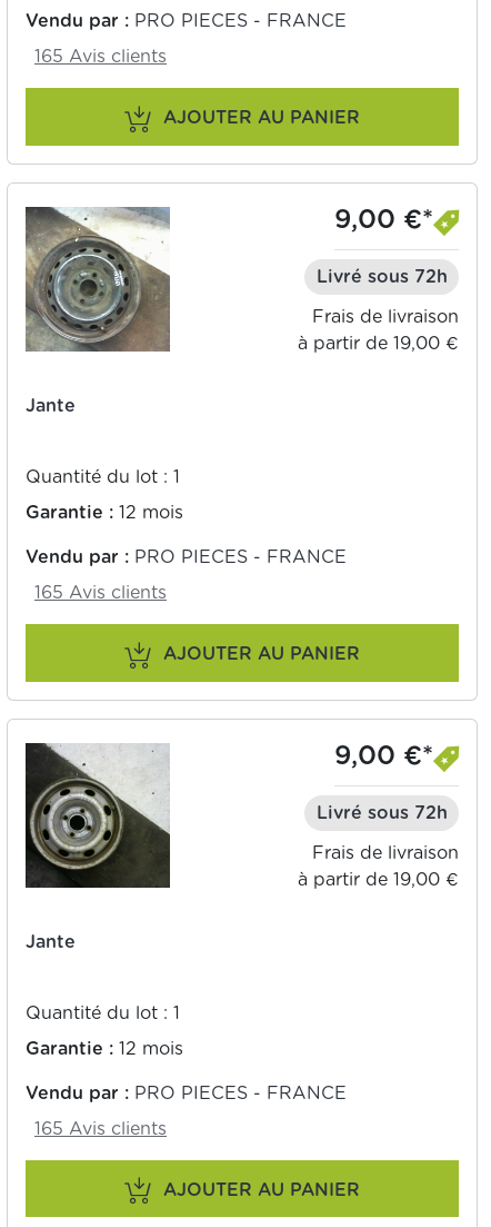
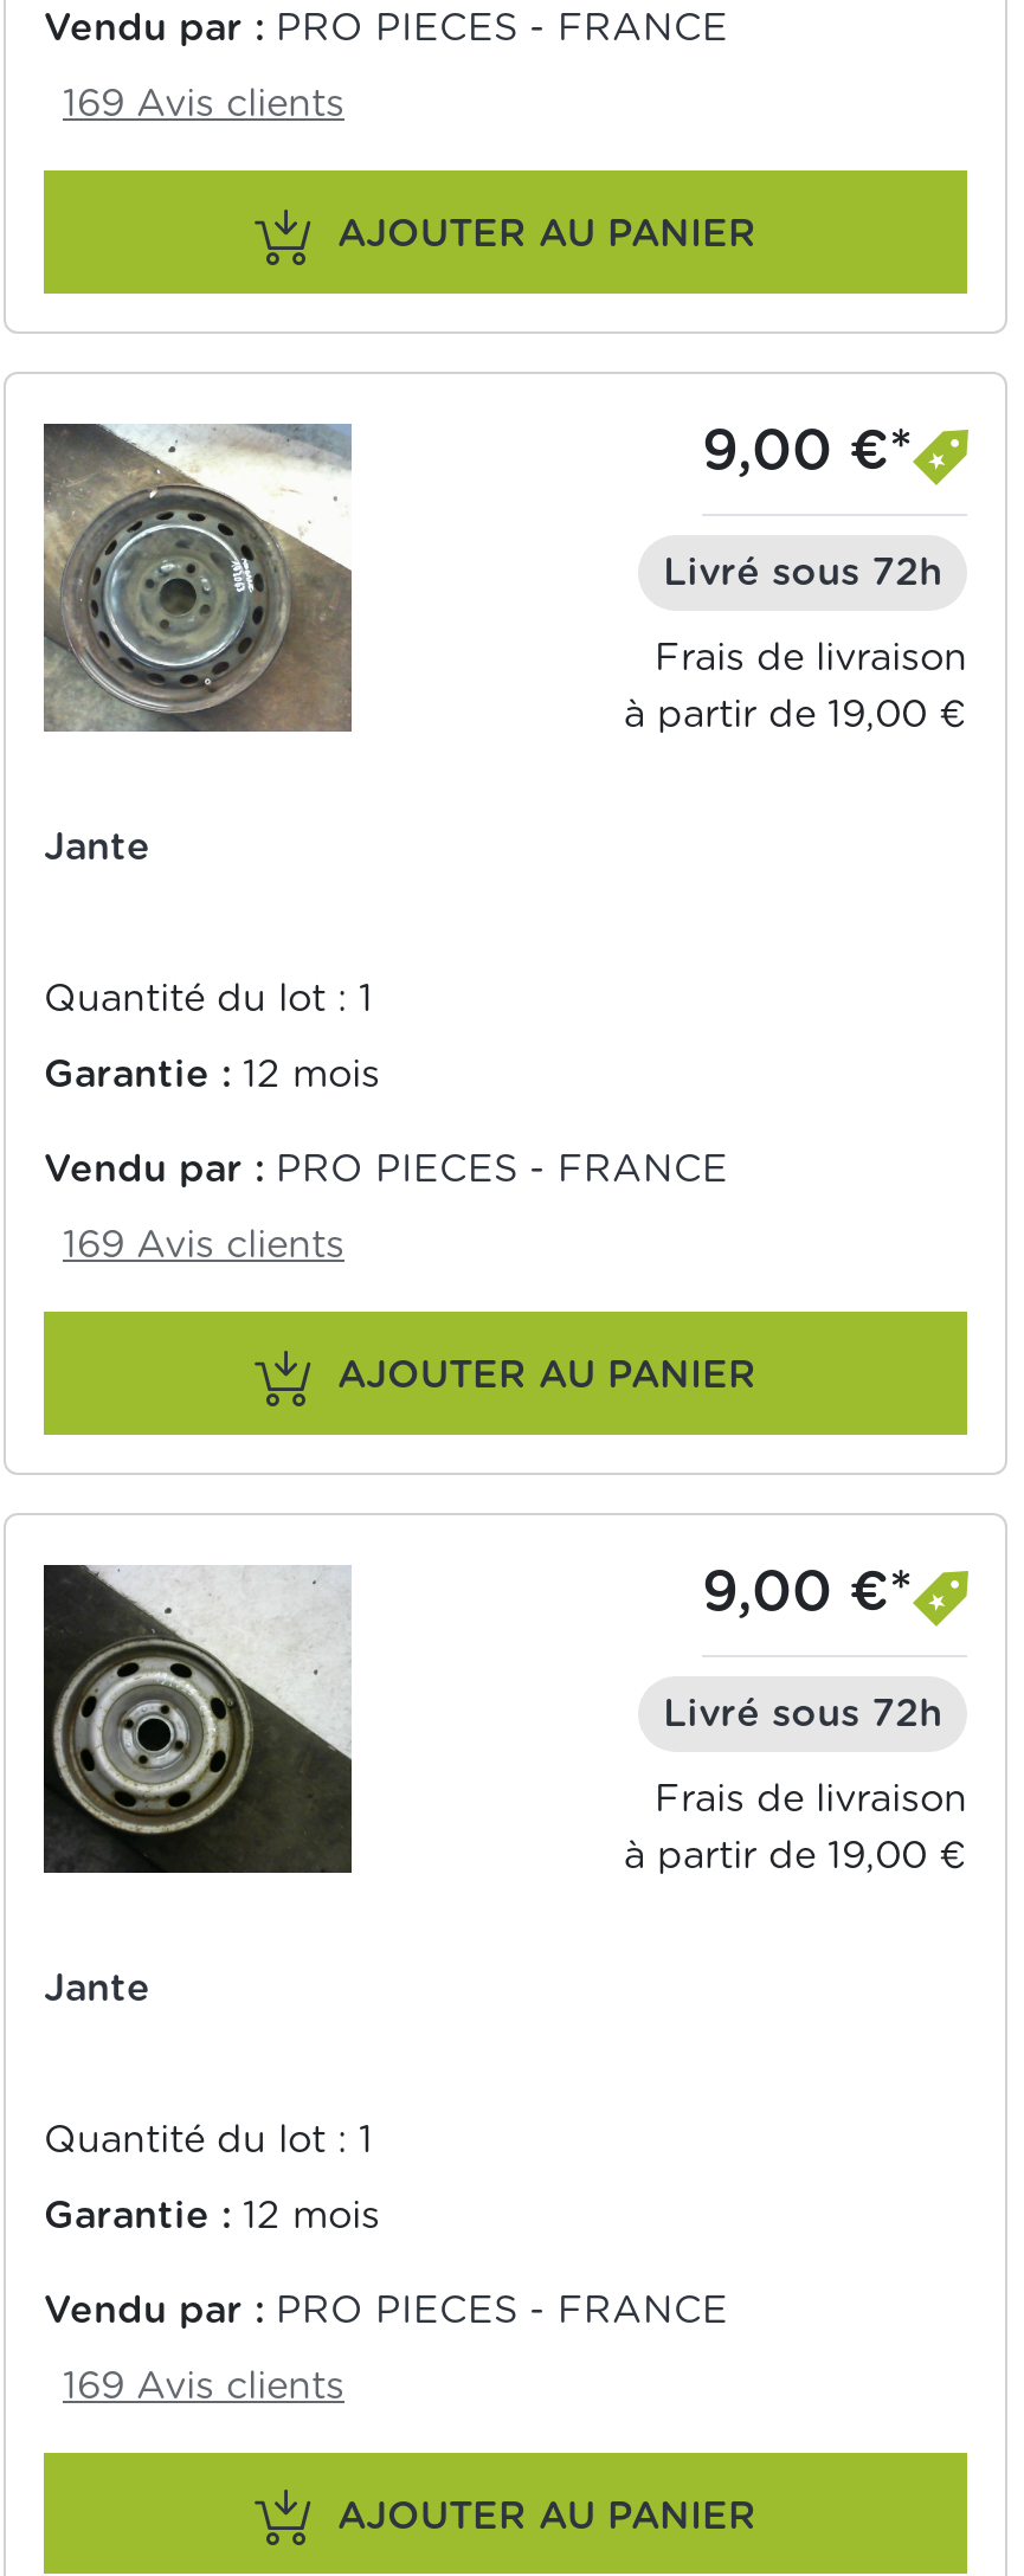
- 165 Avis clients
+ 169 Avis clients

- 165 Avis clients
+ 169 Avis clients

- 165 Avis clients
+ 169 Avis clients
